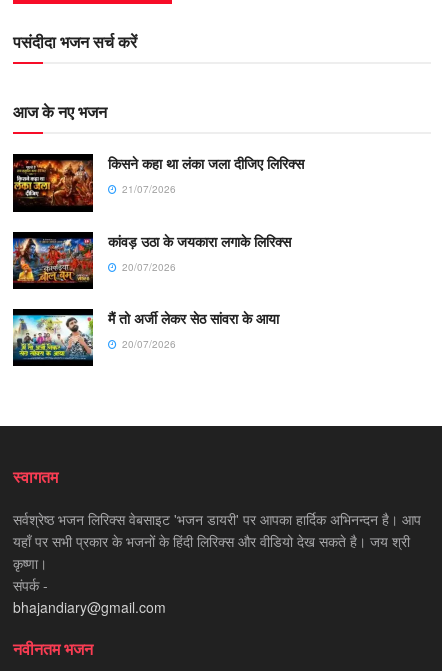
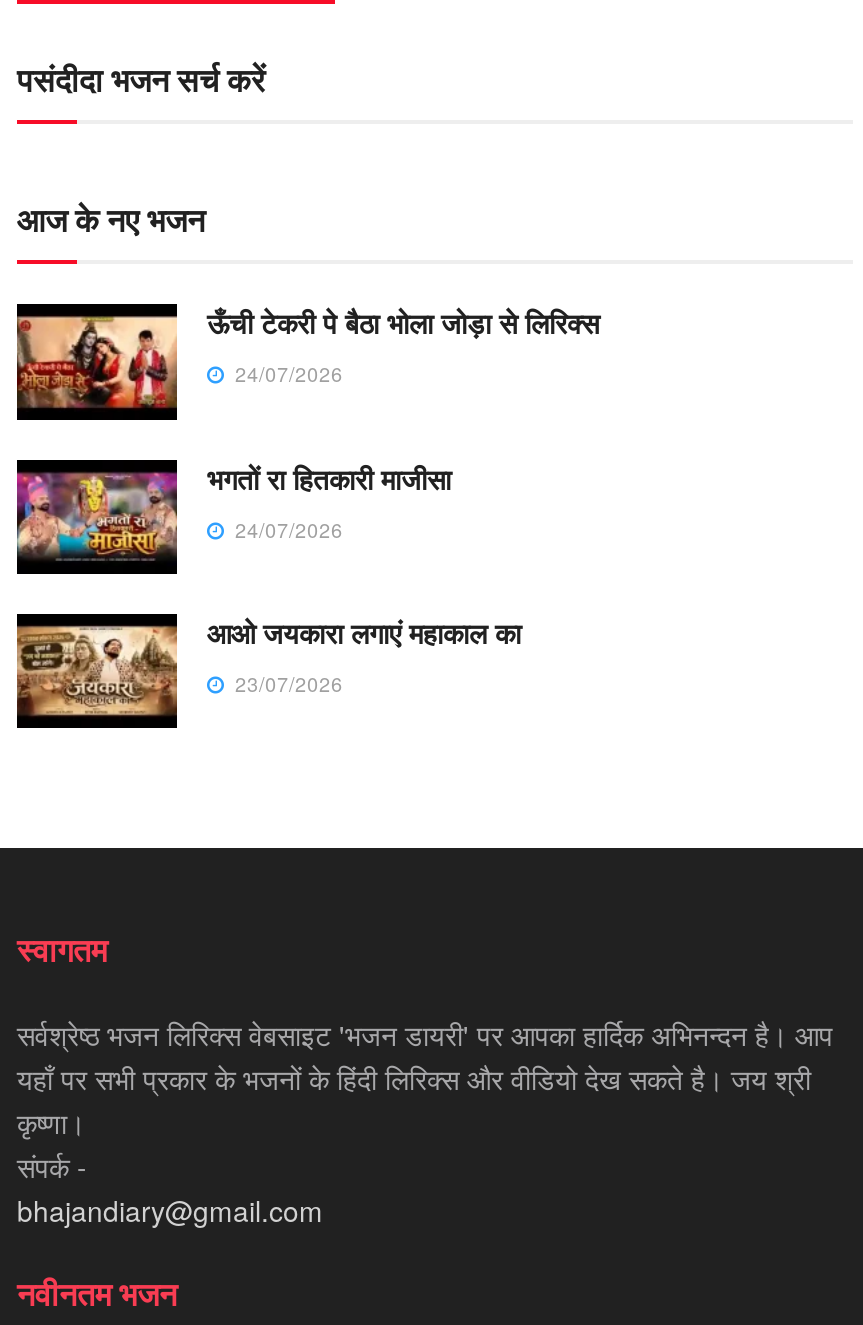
- [image]
- किसने कहा था लंका जला दीजिए लिरिक्स
- 21/07/2026
+ [image]
+ ऊँची टेकरी पे बैठा भोला जोड़ा से लिरिक्स
+ 24/07/2026

- [image]
- कांवड़ उठा के जयकारा लगाके लिरिक्स
- 20/07/2026
+ [image]
+ भगतों रा हितकारी माजीसा
+ 24/07/2026

- [image]
- मैं तो अर्जी लेकर सेठ सांवरा के आया
- 20/07/2026
+ [image]
+ आओ जयकारा लगाएं महाकाल का
+ 23/07/2026
